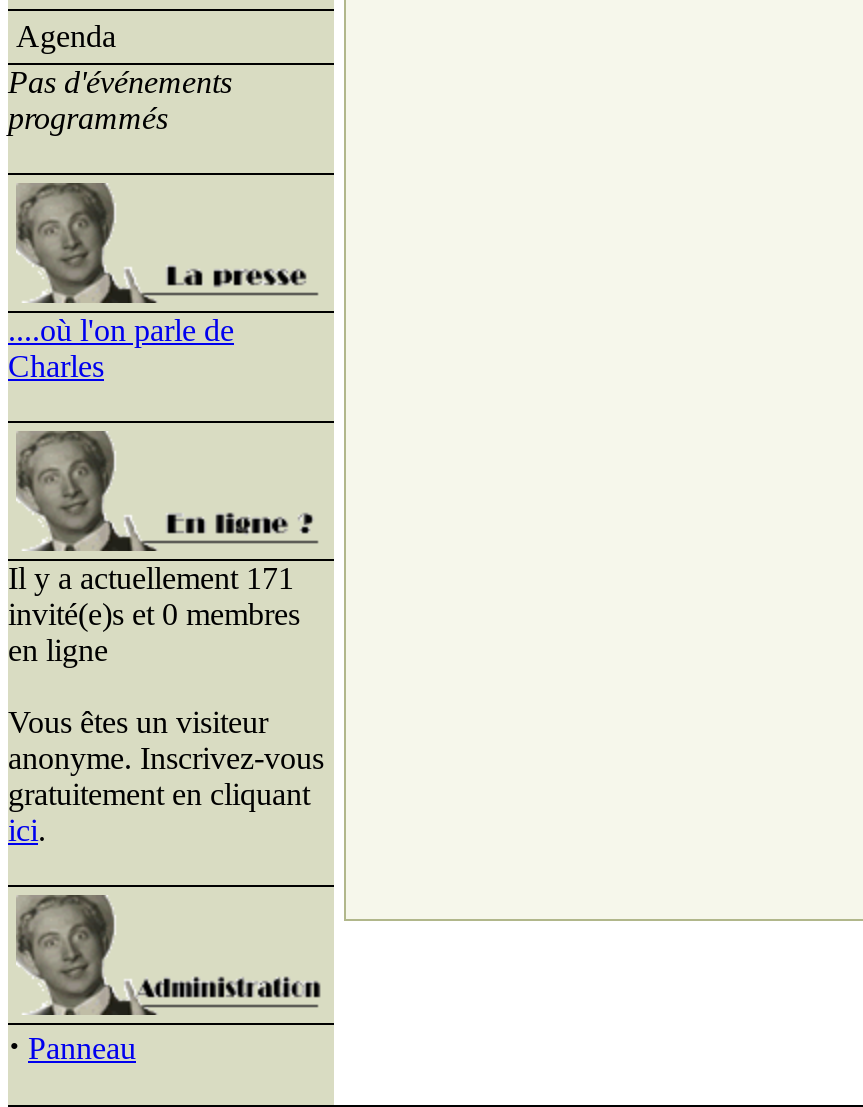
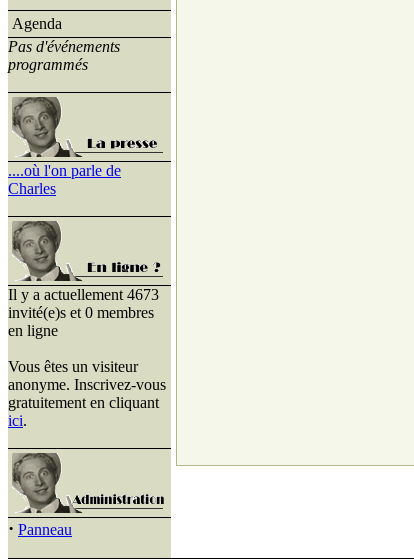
- Il y a actuellement 171
+ Il y a actuellement 4673
